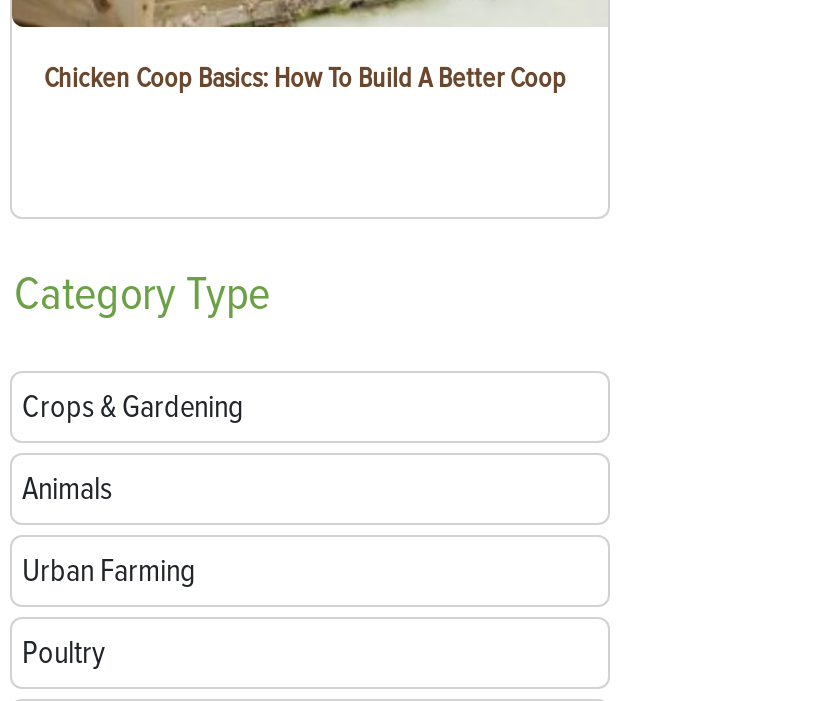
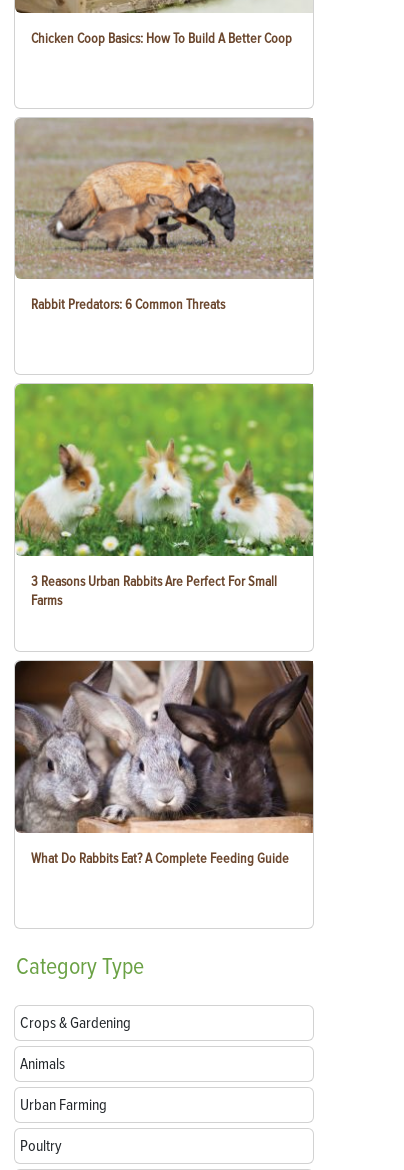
+ [image]
+ 3 Reasons Urban Rabbits Are Perfect For Small
+ Farms

+ [image]
+ What Do Rabbits Eat? A Complete Feeding Guide

+ [image]
+ Rabbit Predators: 6 Common Threats
